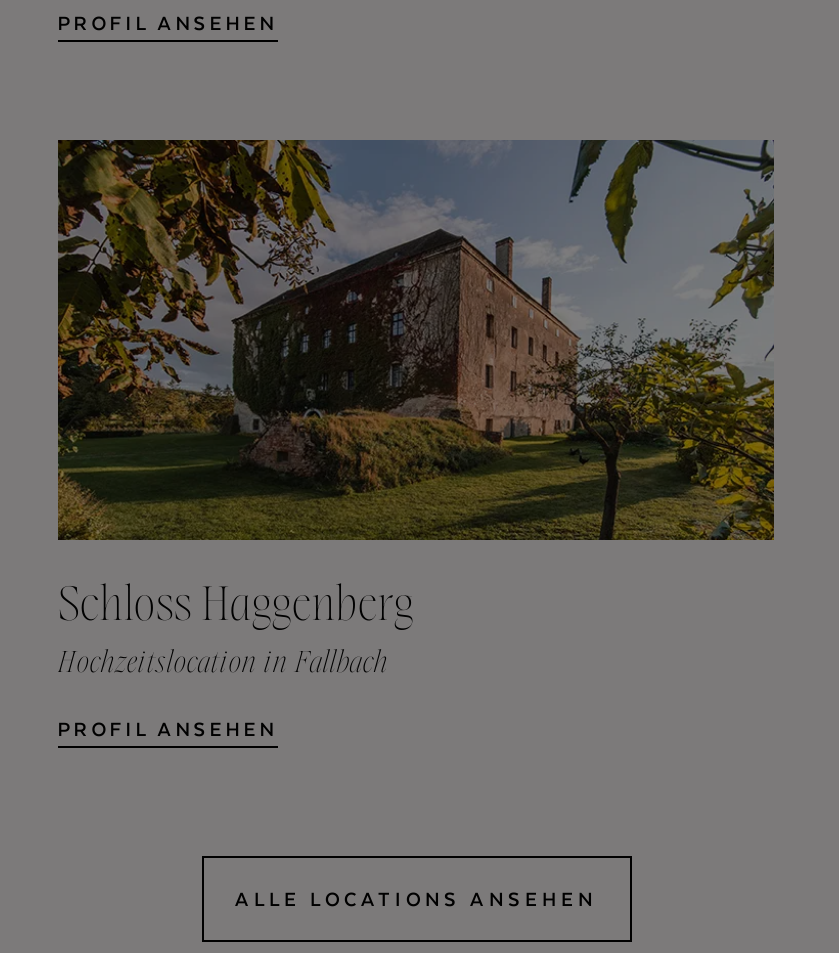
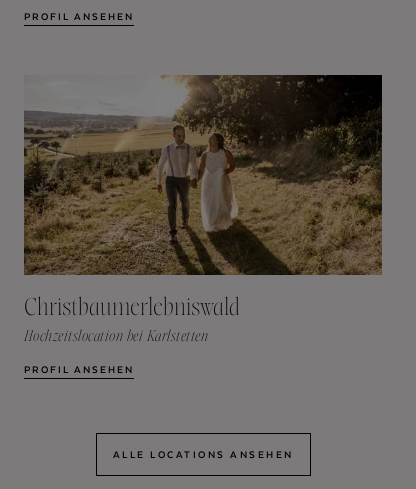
- [image]
- Schloss Haggenberg
- Hochzeitslocation in Fallbach
+ [image]
+ Christbaumerlebniswald
+ Hochzeitslocation bei Karlstetten
